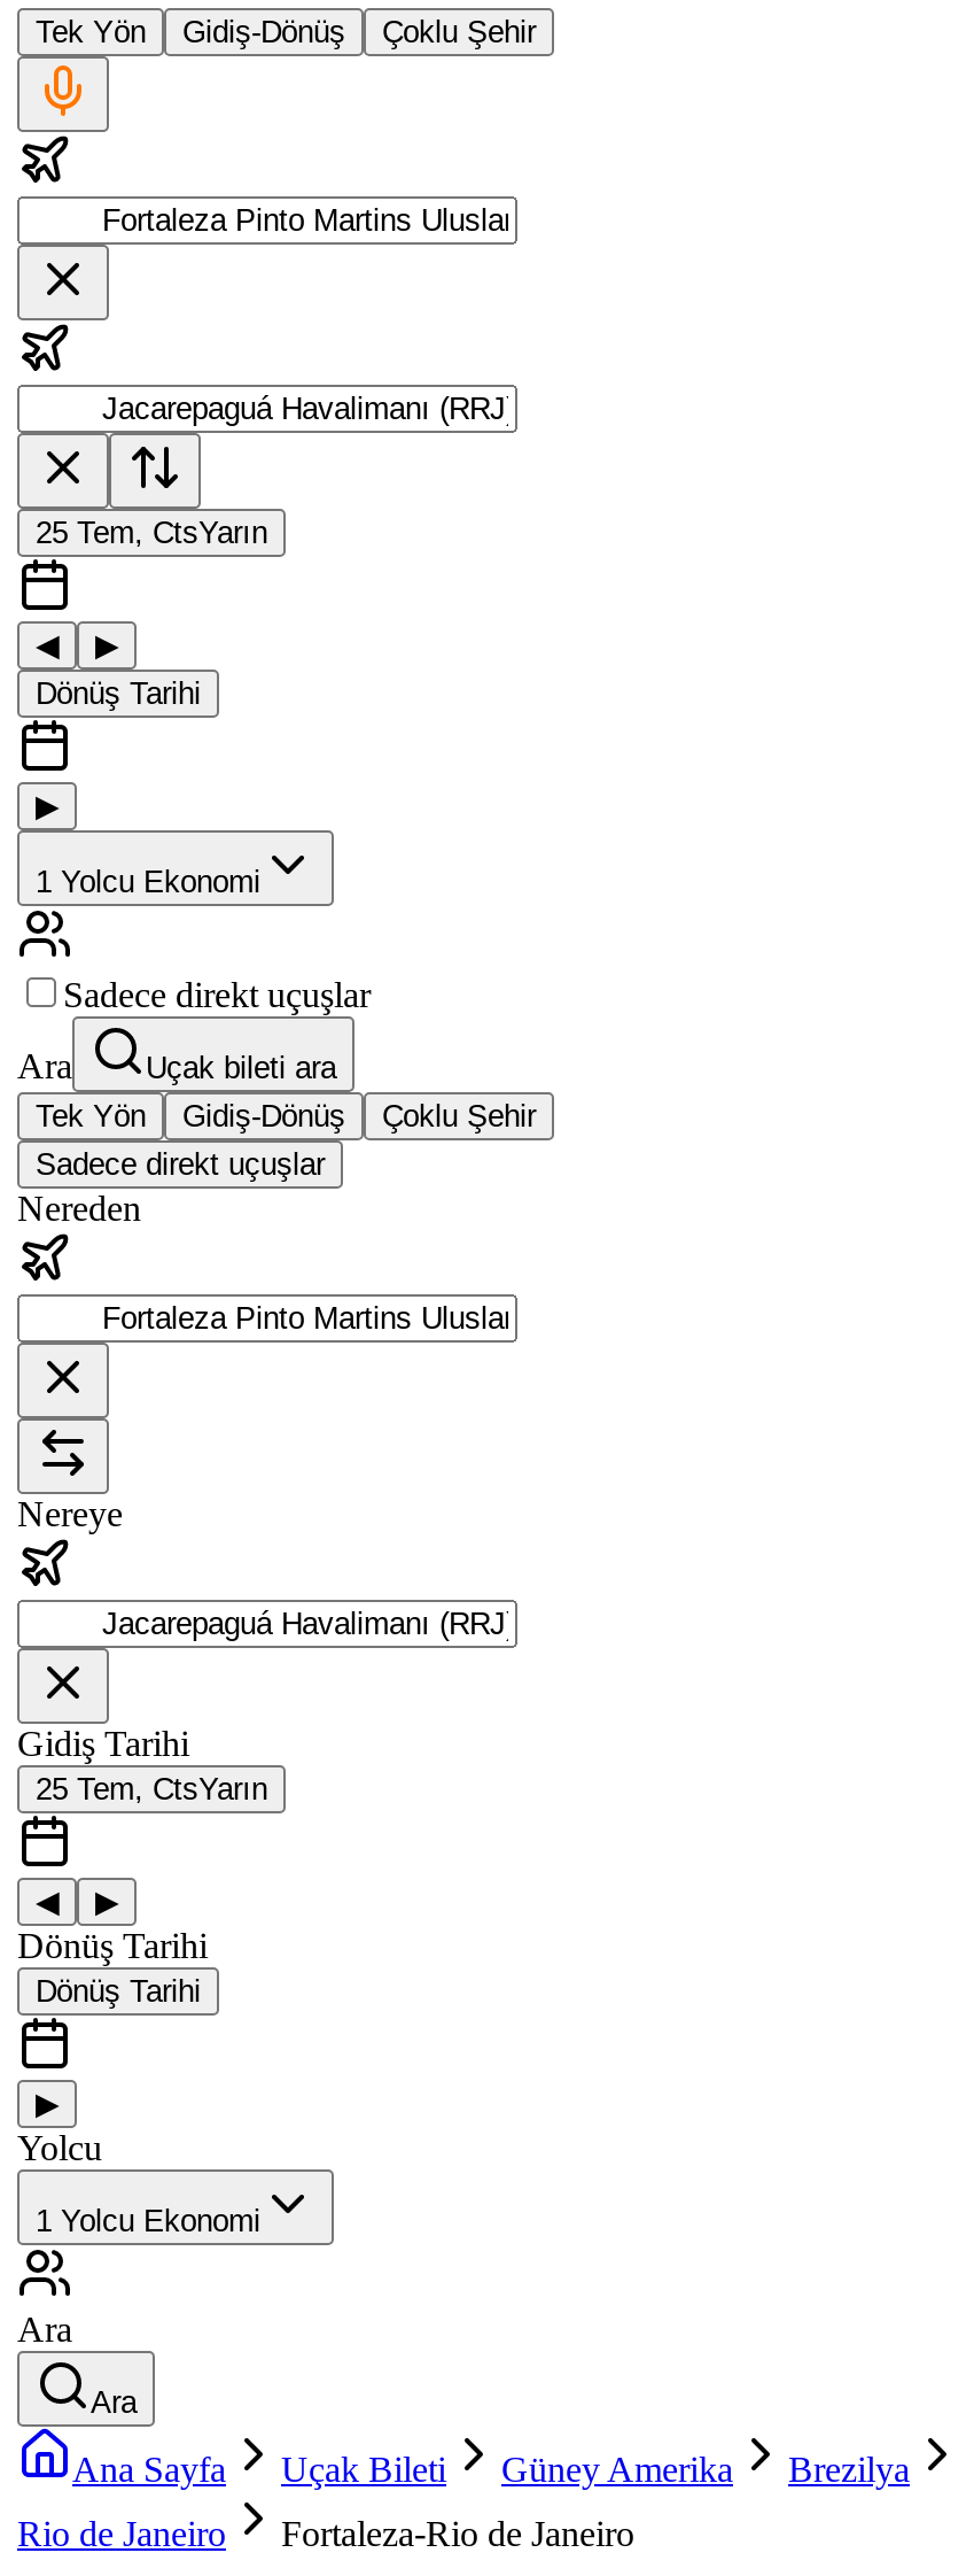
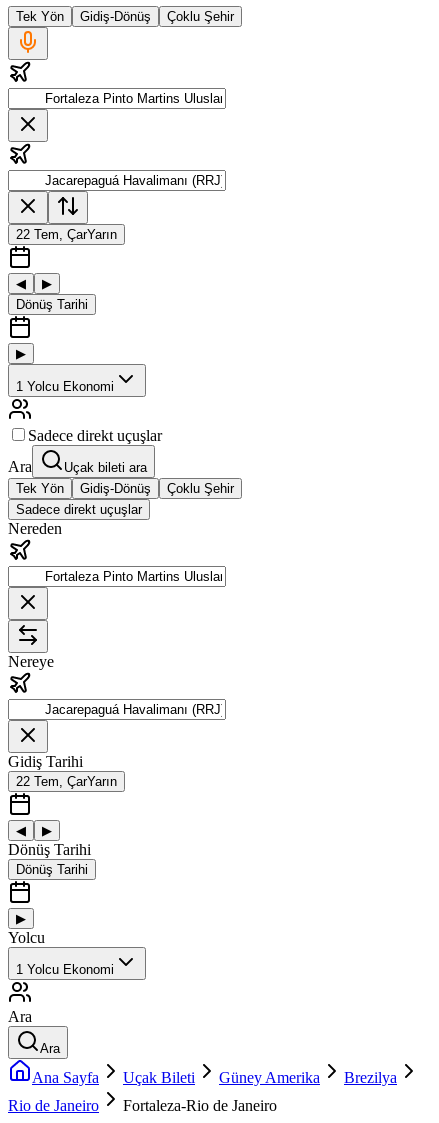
- 25 Tem, CtsYarın
+ 22 Tem, ÇarYarın

- 25 Tem, CtsYarın
+ 22 Tem, ÇarYarın
